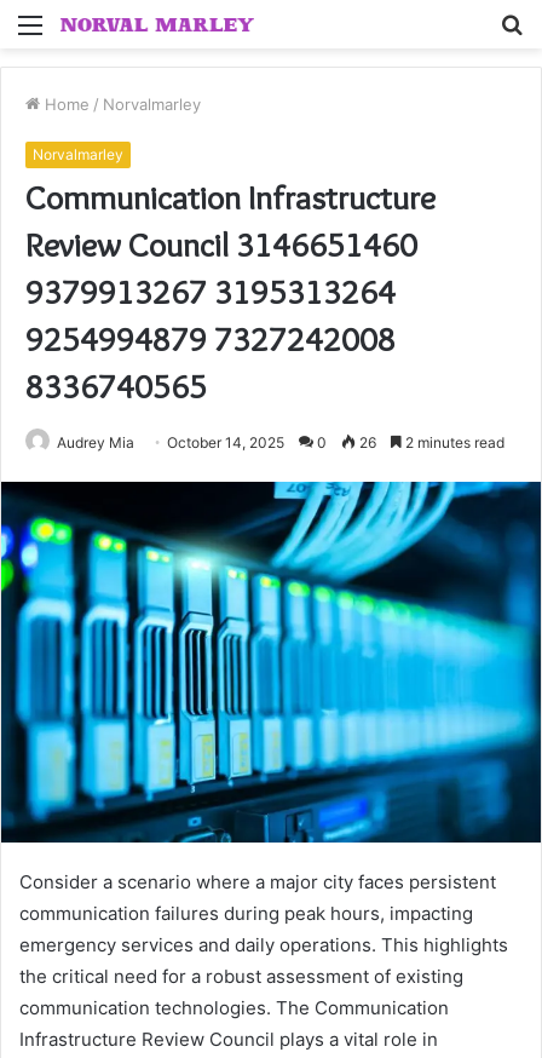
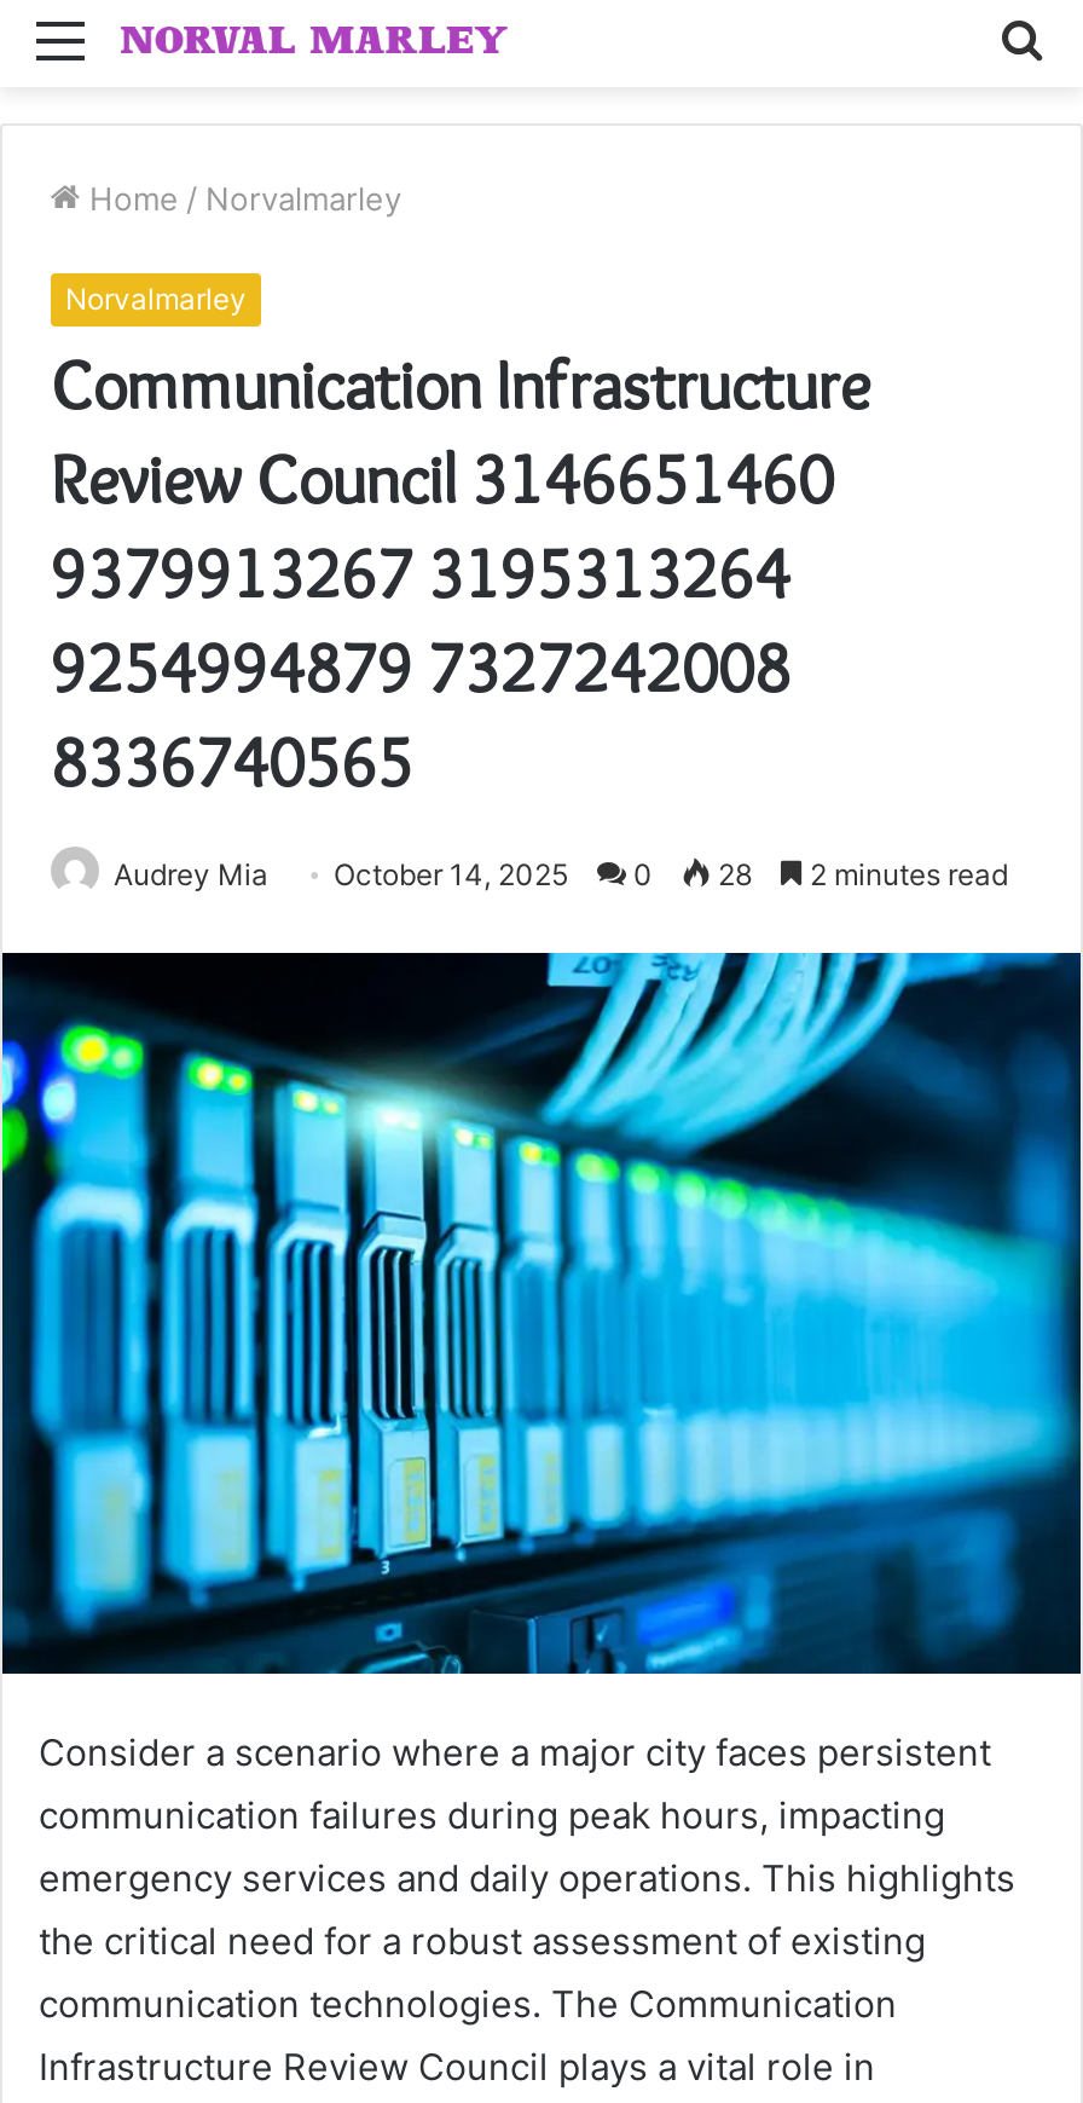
- Audrey Mia October 14, 2025 0 26 2 minutes read
+ Audrey Mia October 14, 2025 0 28 2 minutes read
